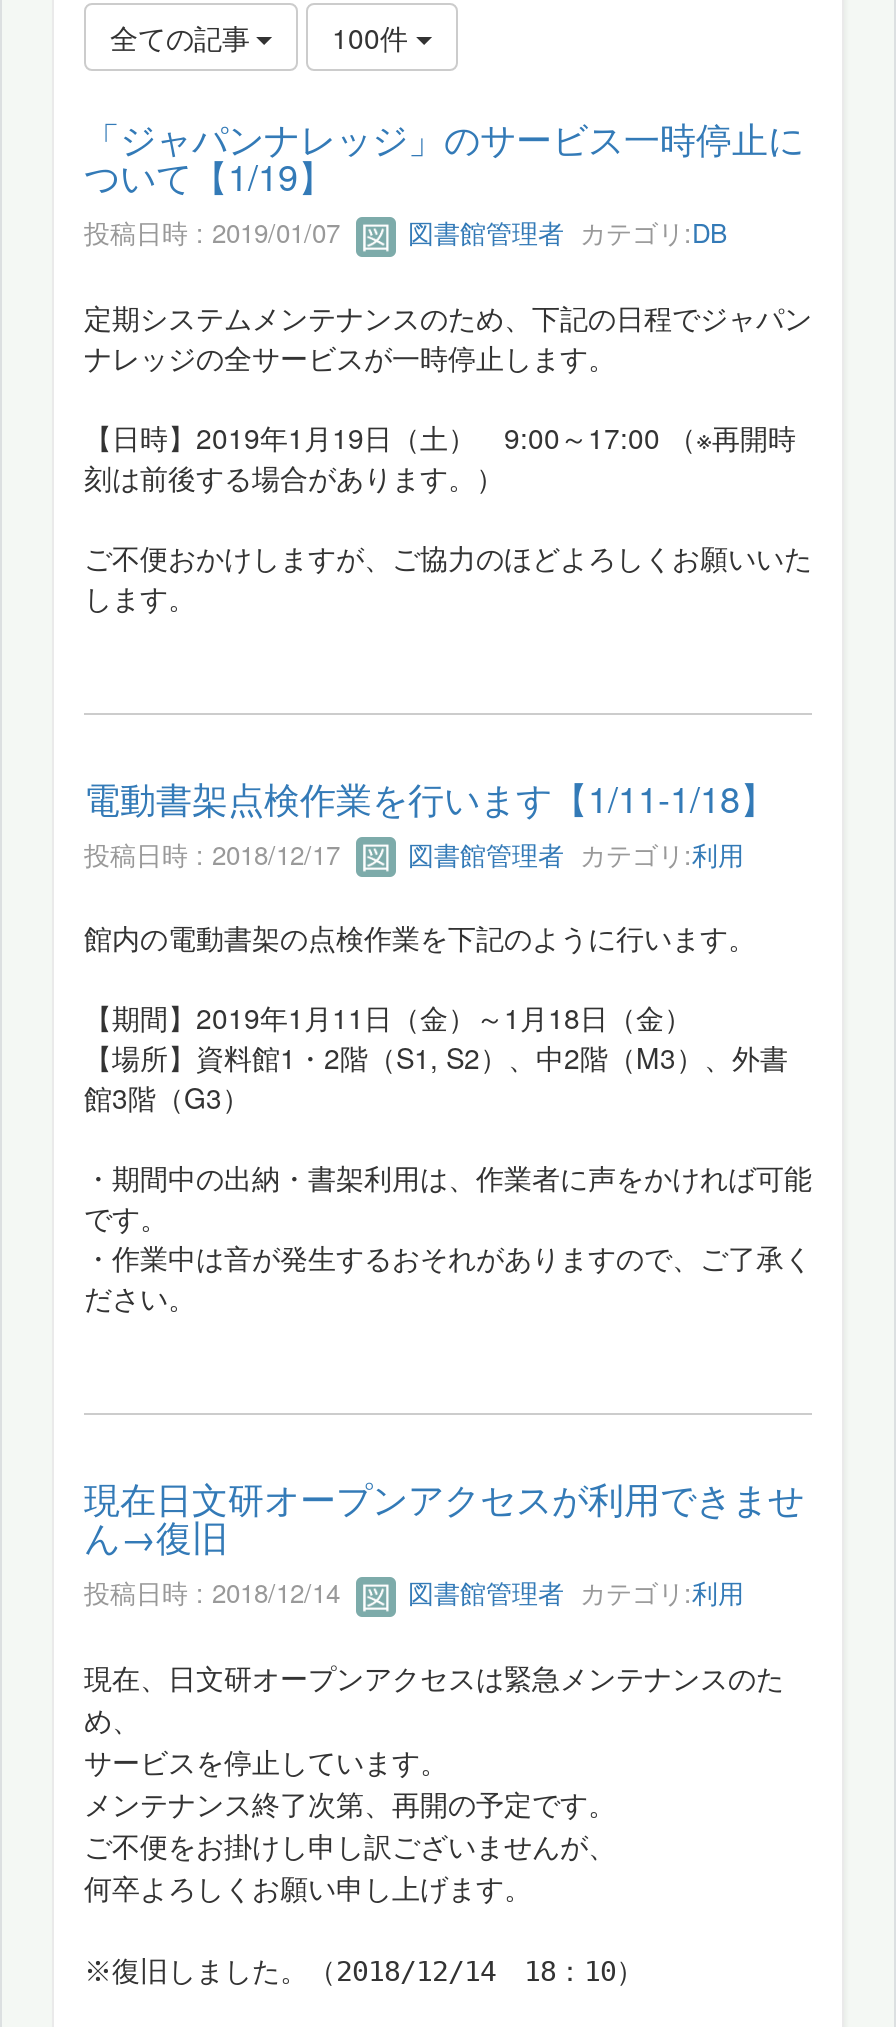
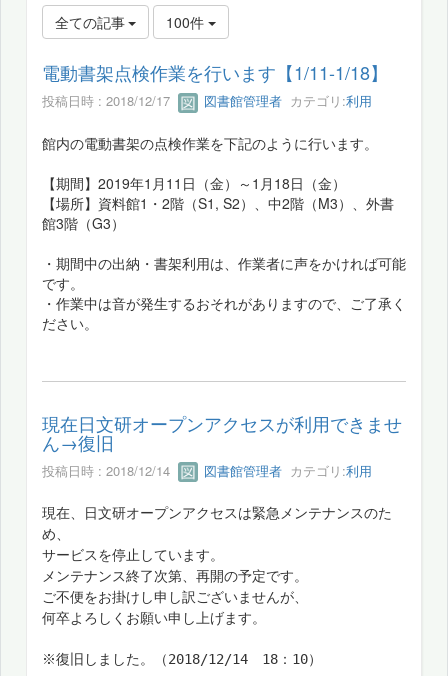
- 「ジャパンナレッジ」のサービス一時停止に
- ついて【1/19】
- 投稿日時 : 2019/01/07
- 図書館管理者カテゴリ: DB
- 定期システムメンテナンスのため、下記の日程でジャパン
- ナレッジの全サービスが一時停止します。
- 【日時】2019年1月19日（土） 9:00～17:00 （※再開時
- 刻は前後する場合があります。）
- ご不便おかけしますが、ご協力のほどよろしくお願いいた
- します。
